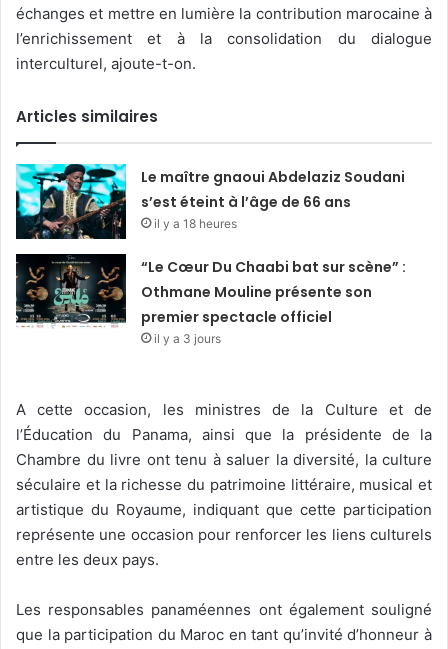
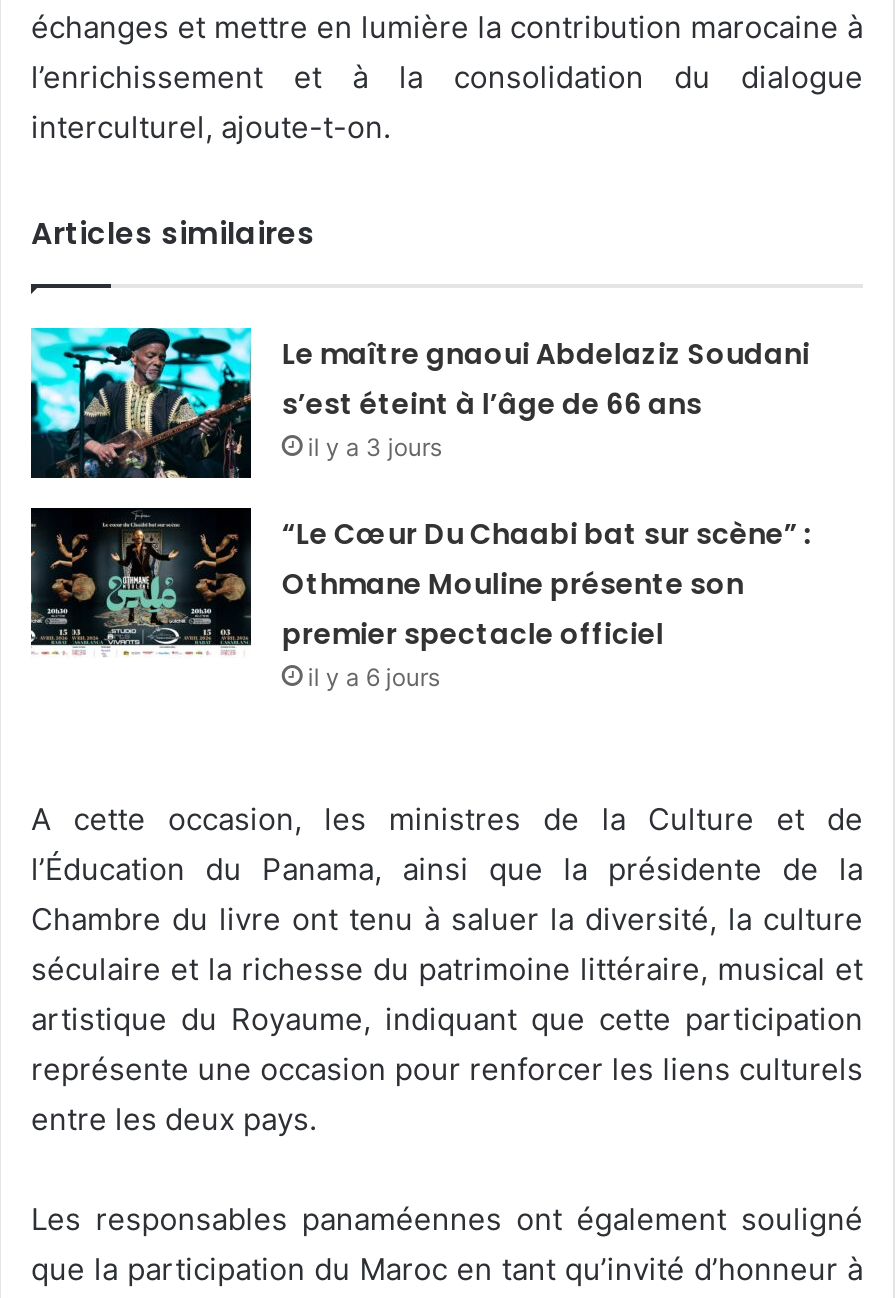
- il y a 18 heures
+ il y a 3 jours

- il y a 3 jours
+ il y a 6 jours
